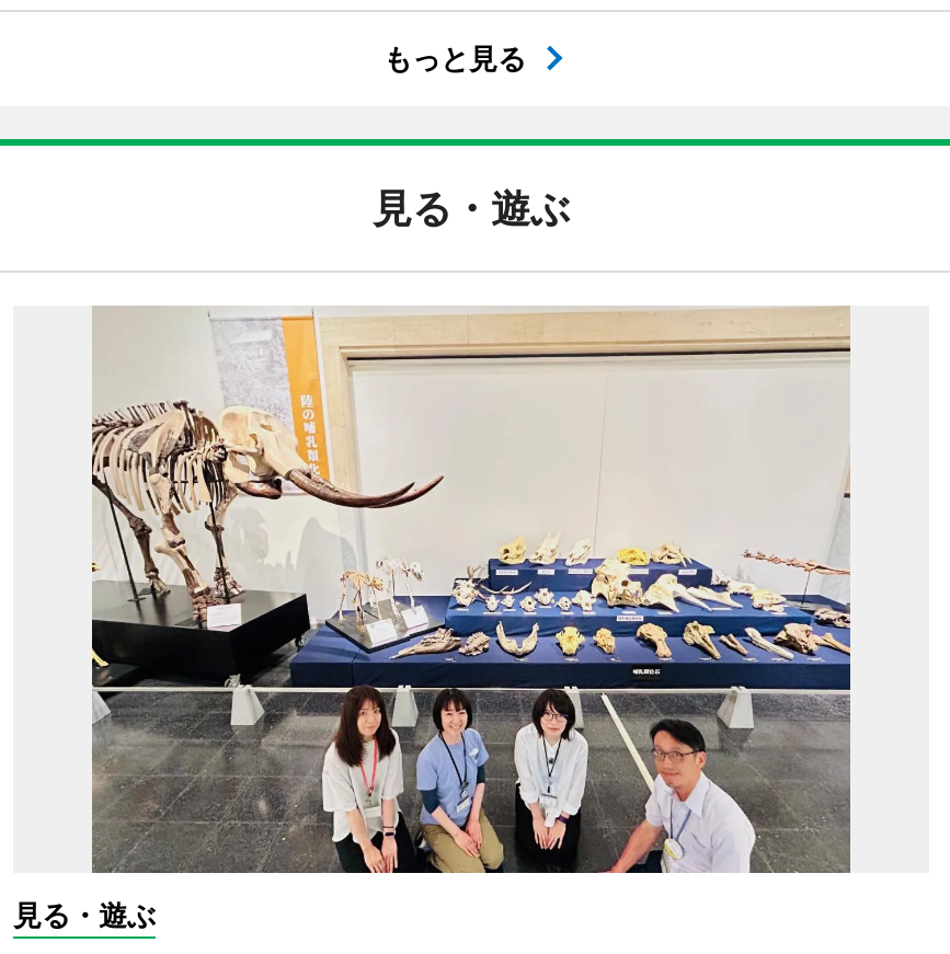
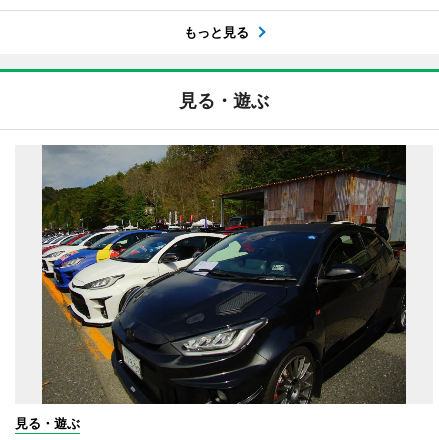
- [image]
+ [image]
